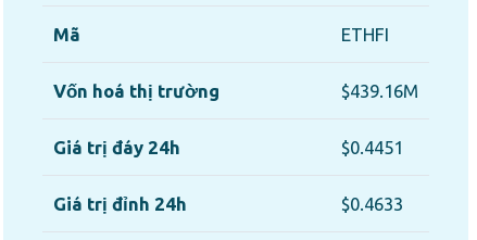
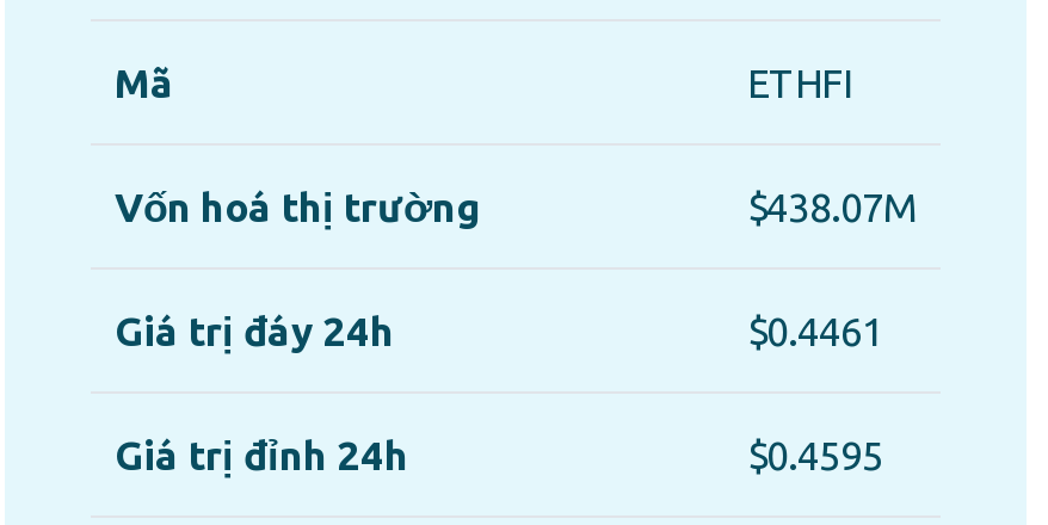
- $439.16M
+ $438.07M

- $0.4451
+ $0.4461

- $0.4633
+ $0.4595
